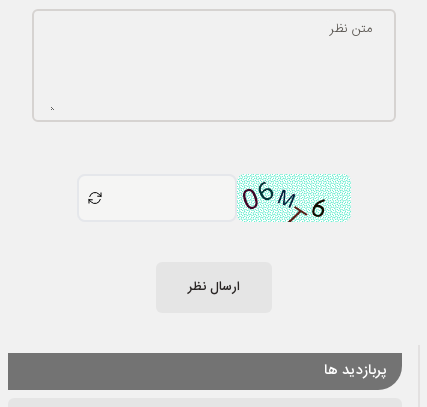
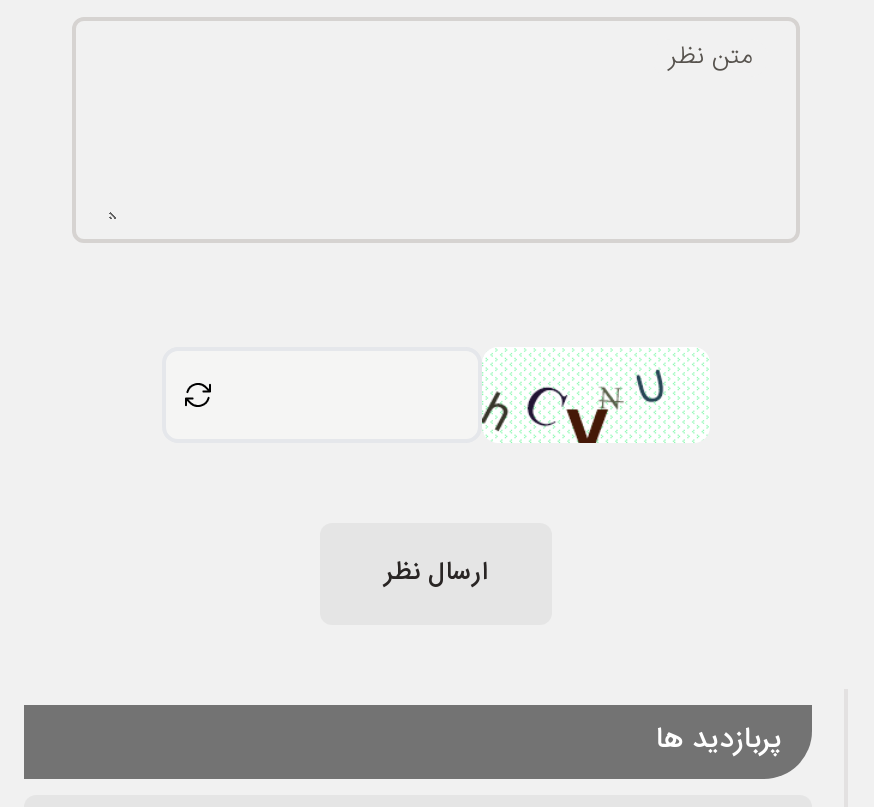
- [image]
+ [image]
